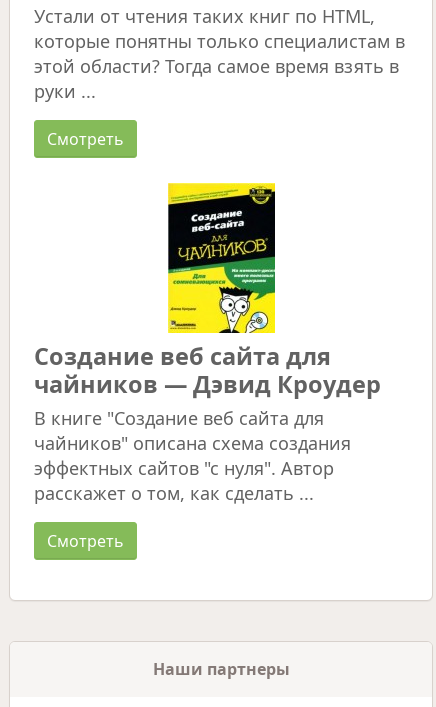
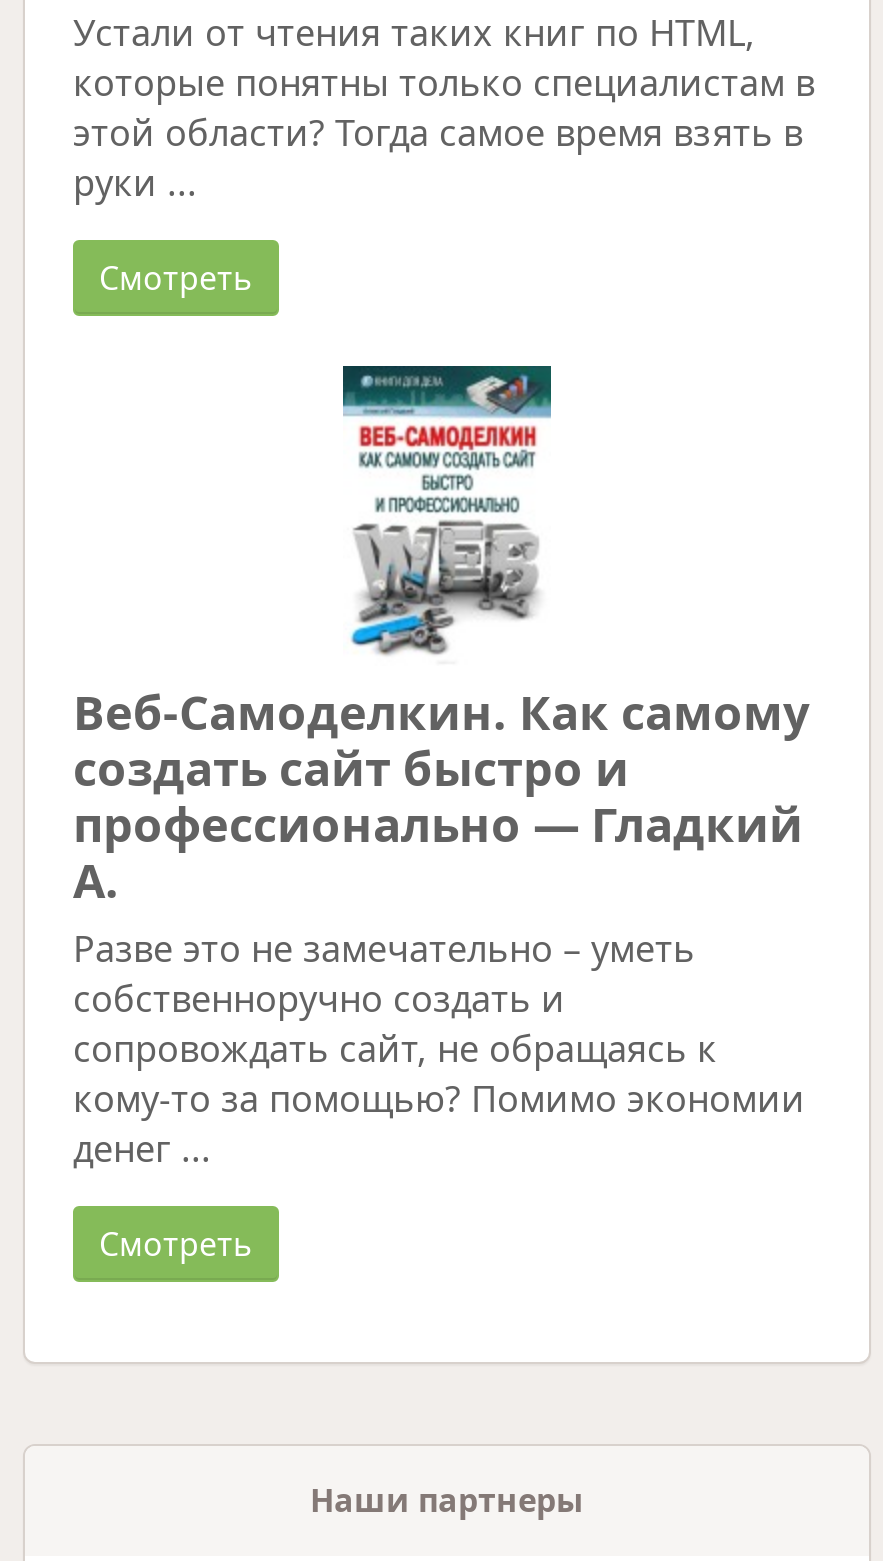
- [image]
+ [image]

- Создание веб сайта для
- чайников — Дэвид Кроудер
- В книге "Создание веб сайта для
- чайников" описана схема создания
- эффектных сайтов "с нуля". Автор
- расскажет о том, как сделать ...
+ Веб-Самоделкин. Как самому
+ создать сайт быстро и
+ профессионально — Гладкий
+ А.
+ Разве это не замечательно – уметь
+ собственноручно создать и
+ сопровождать сайт, не обращаясь к
+ кому-то за помощью? Помимо экономии
+ денег ...
